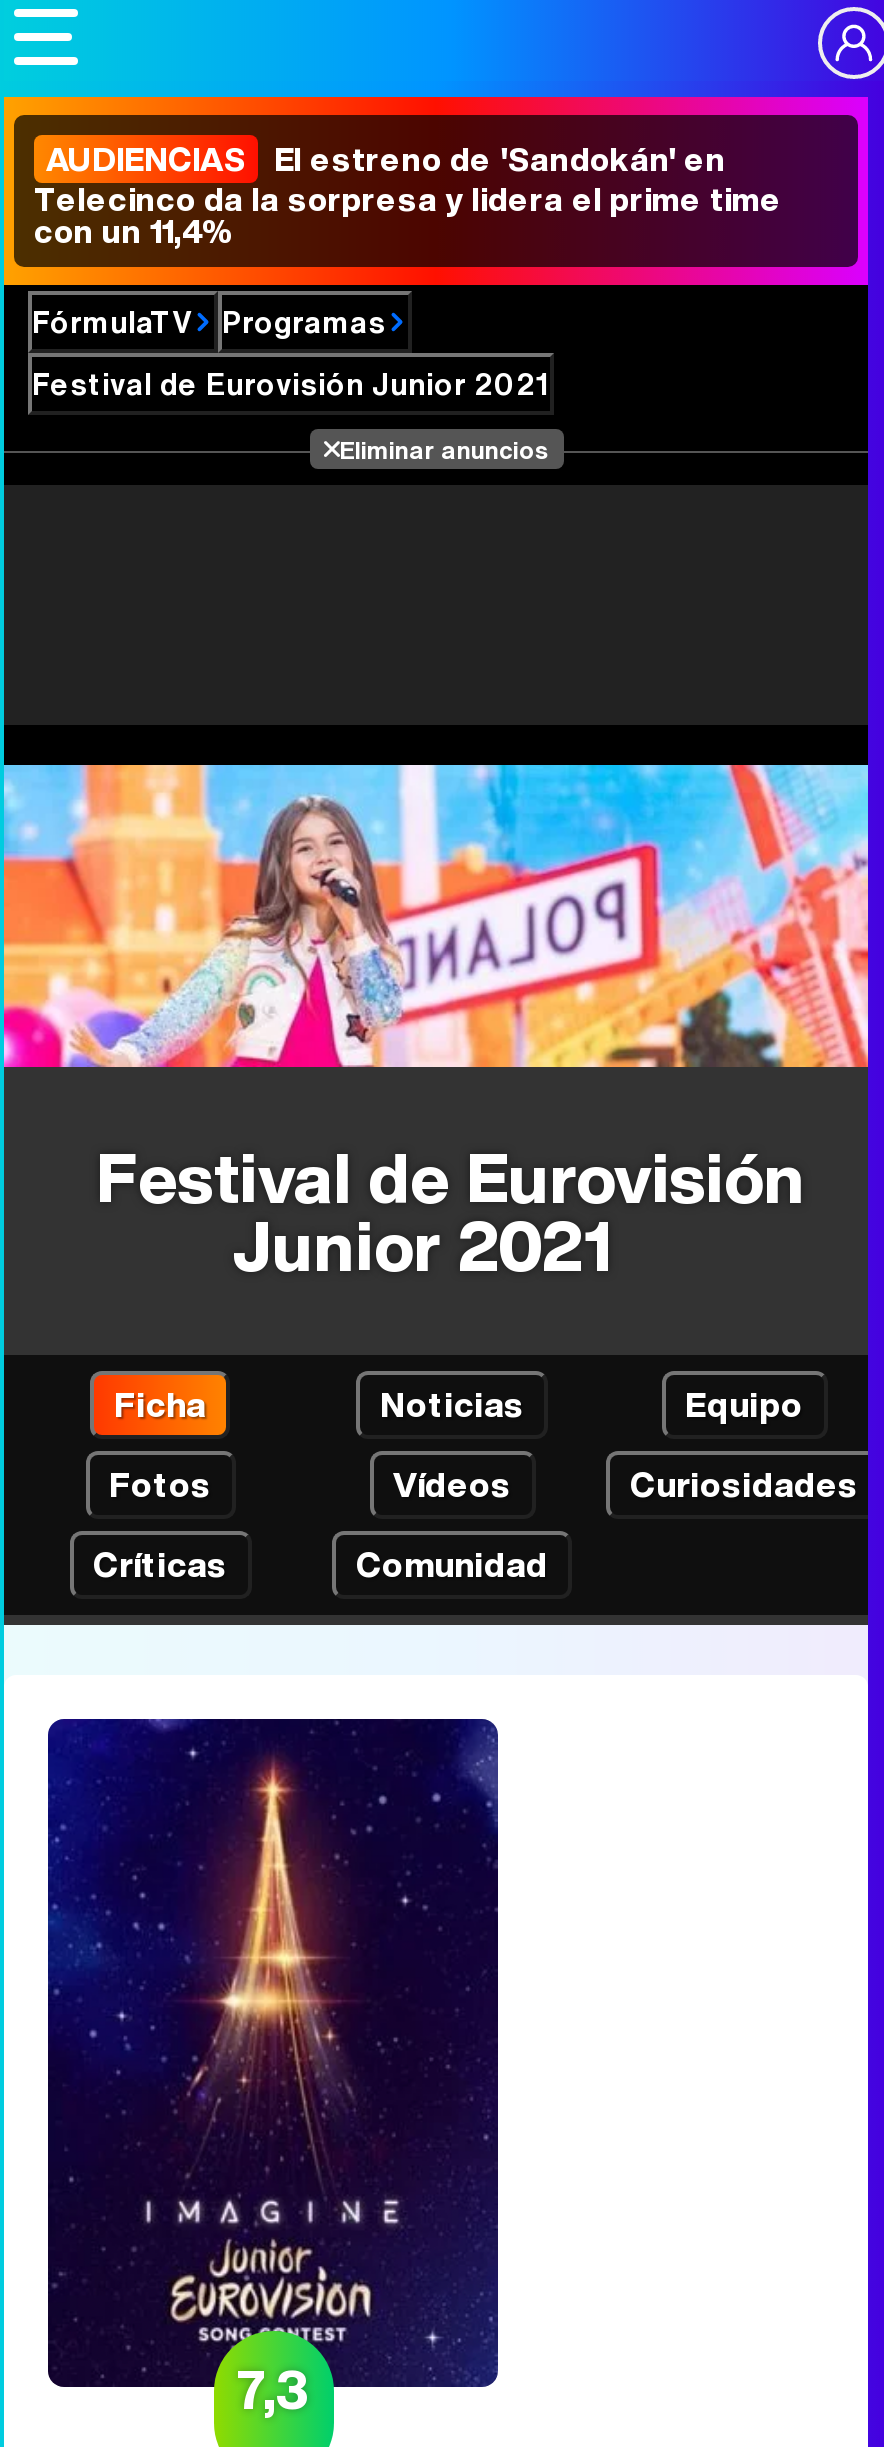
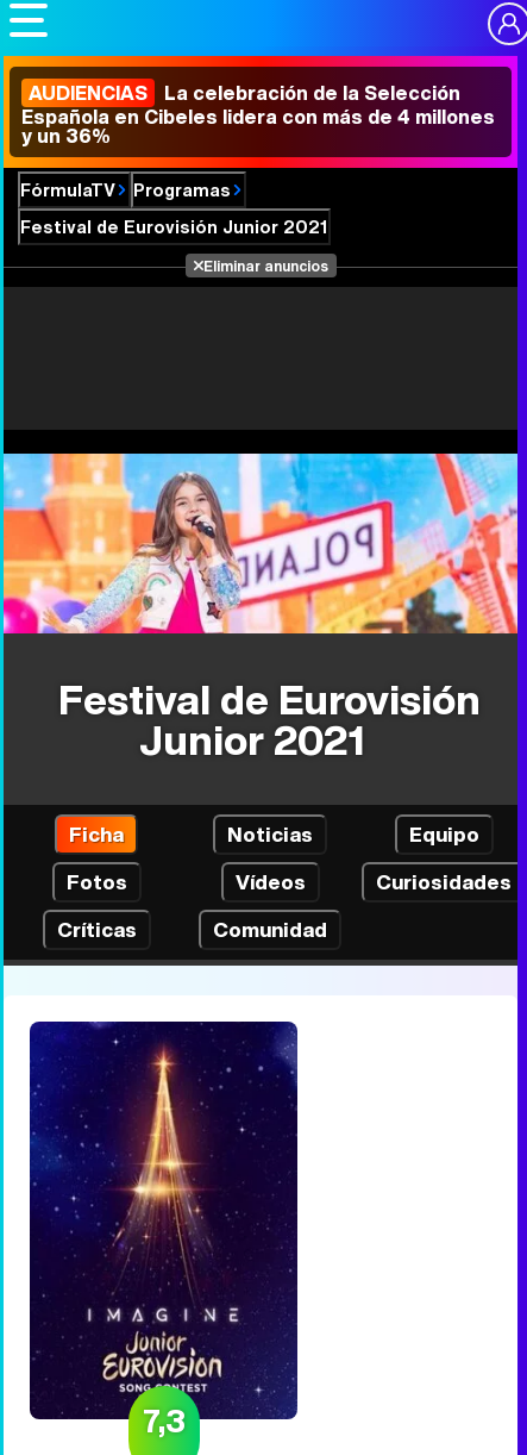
- AUDIENCIAS El estreno de 'Sandokán' en
- Telecinco da la sorpresa y lidera el prime time
- con un 11,4%
+ AUDIENCIAS La celebración de la Selección
+ Española en Cibeles lidera con más de 4 millones
+ y un 36%
